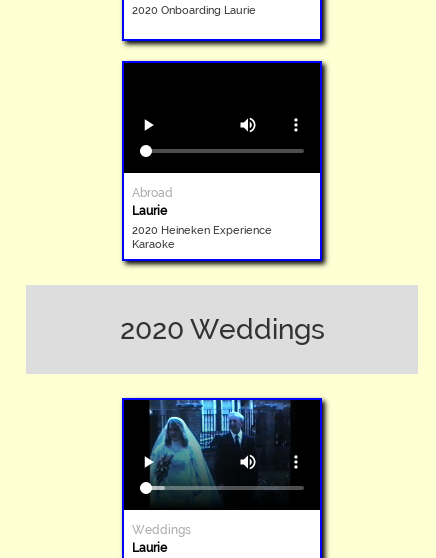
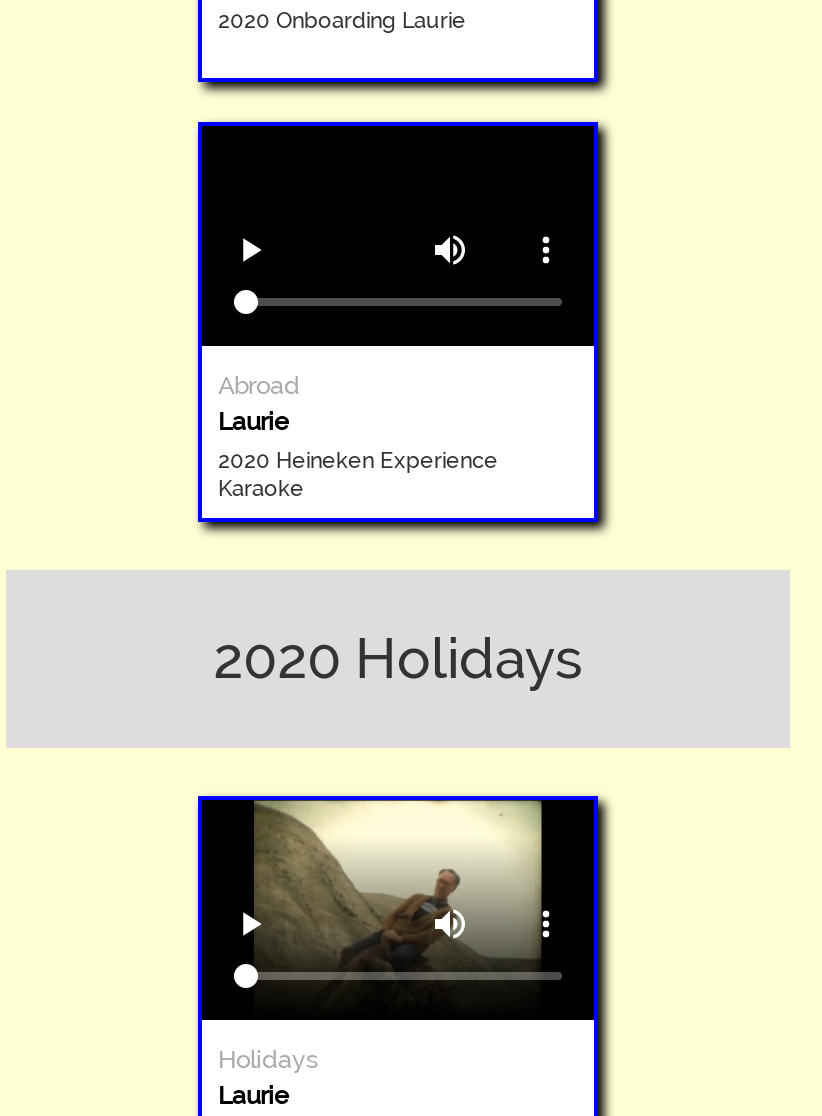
- 2020 Weddings
+ 2020 Holidays

- [image]
- Weddings
+ [image]
+ Holidays
